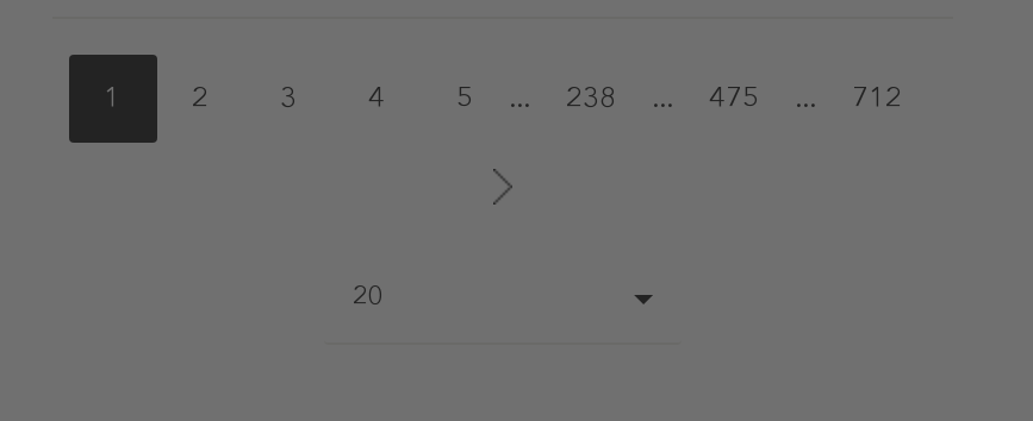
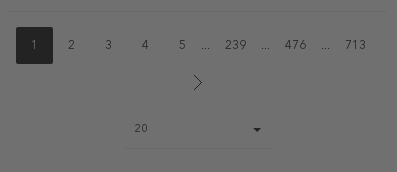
- 238
+ 239

- 475
+ 476

- 712
+ 713
